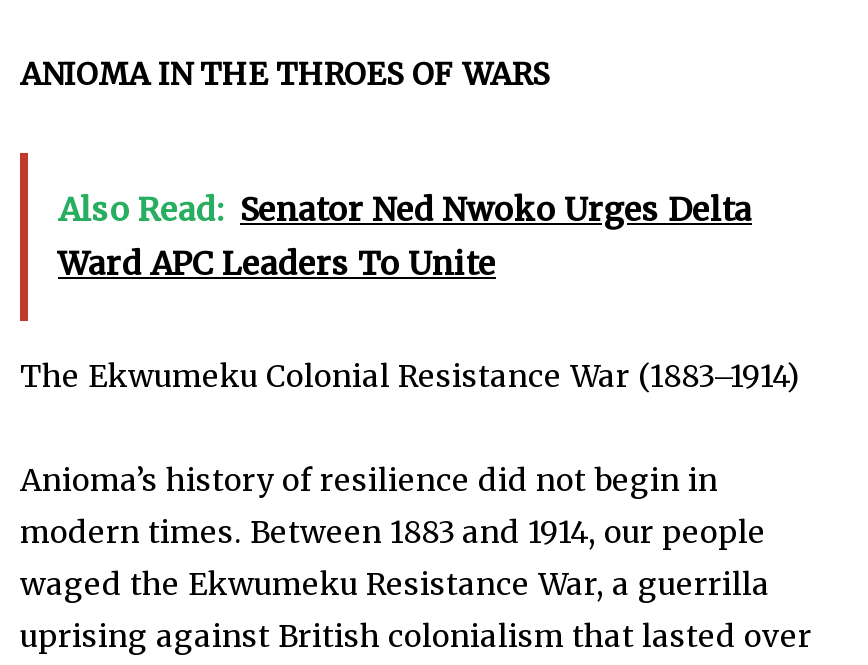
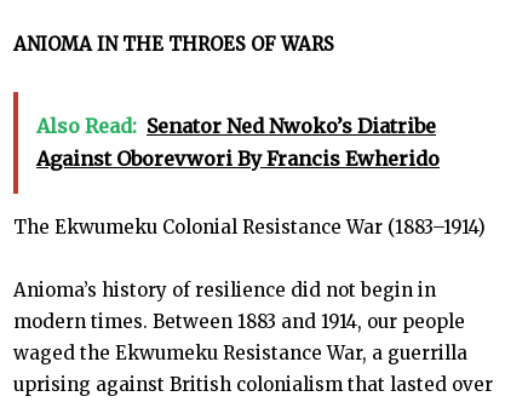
- Also Read: Senator Ned Nwoko Urges Delta
- Ward APC Leaders To Unite
+ Also Read: Senator Ned Nwoko’s Diatribe
+ Against Oborevwori By Francis Ewherido
